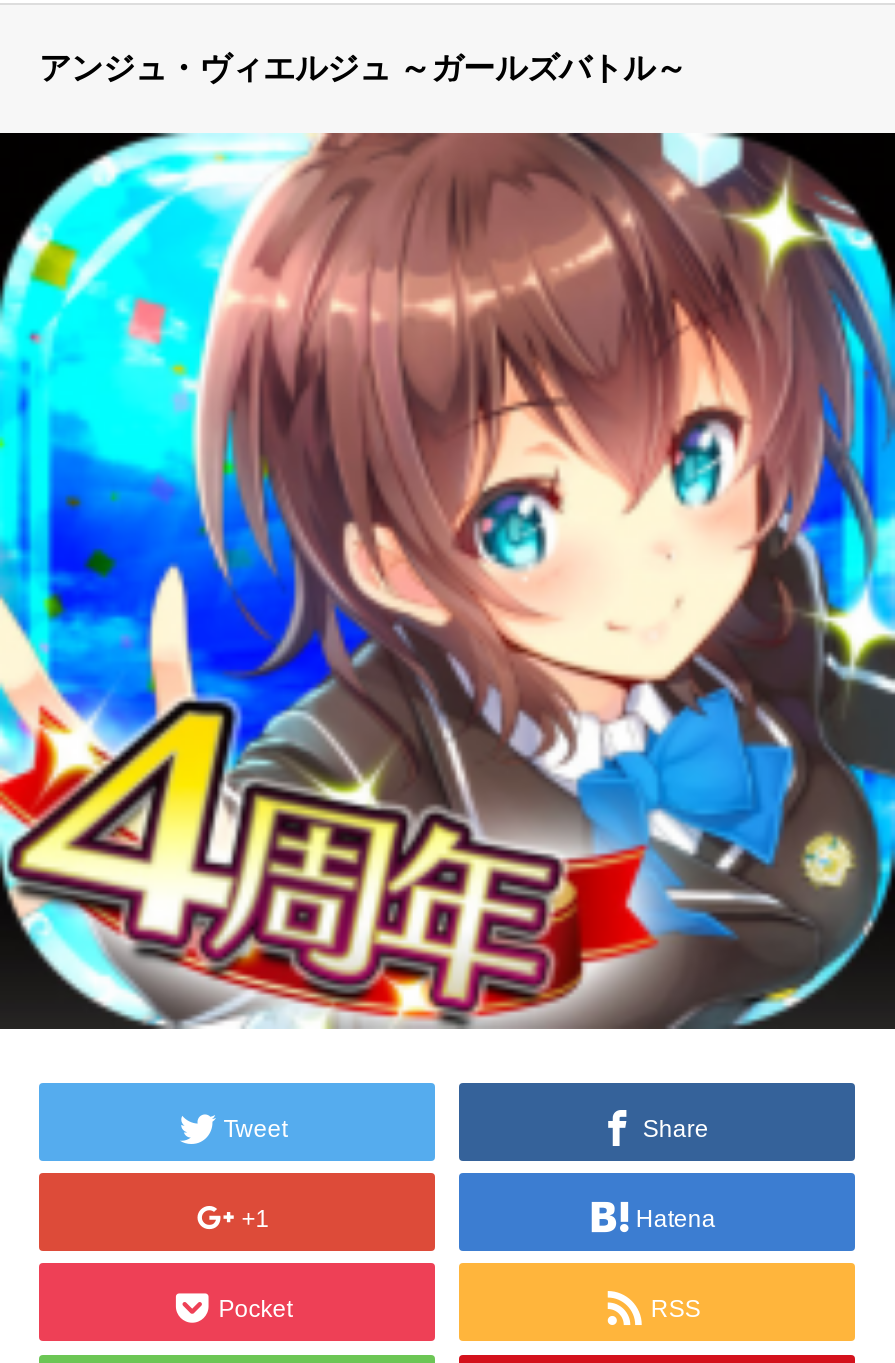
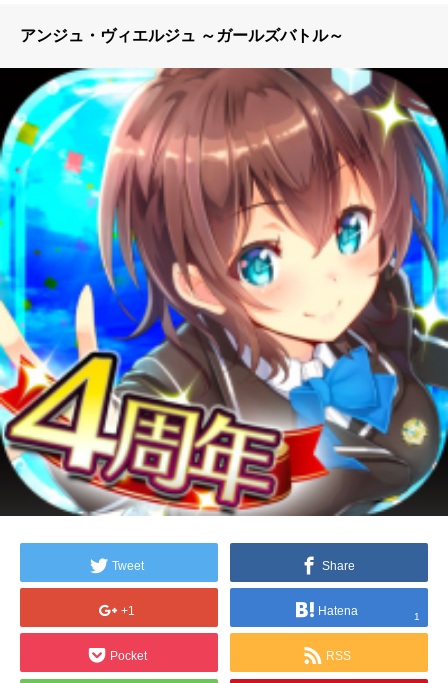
+ 1
